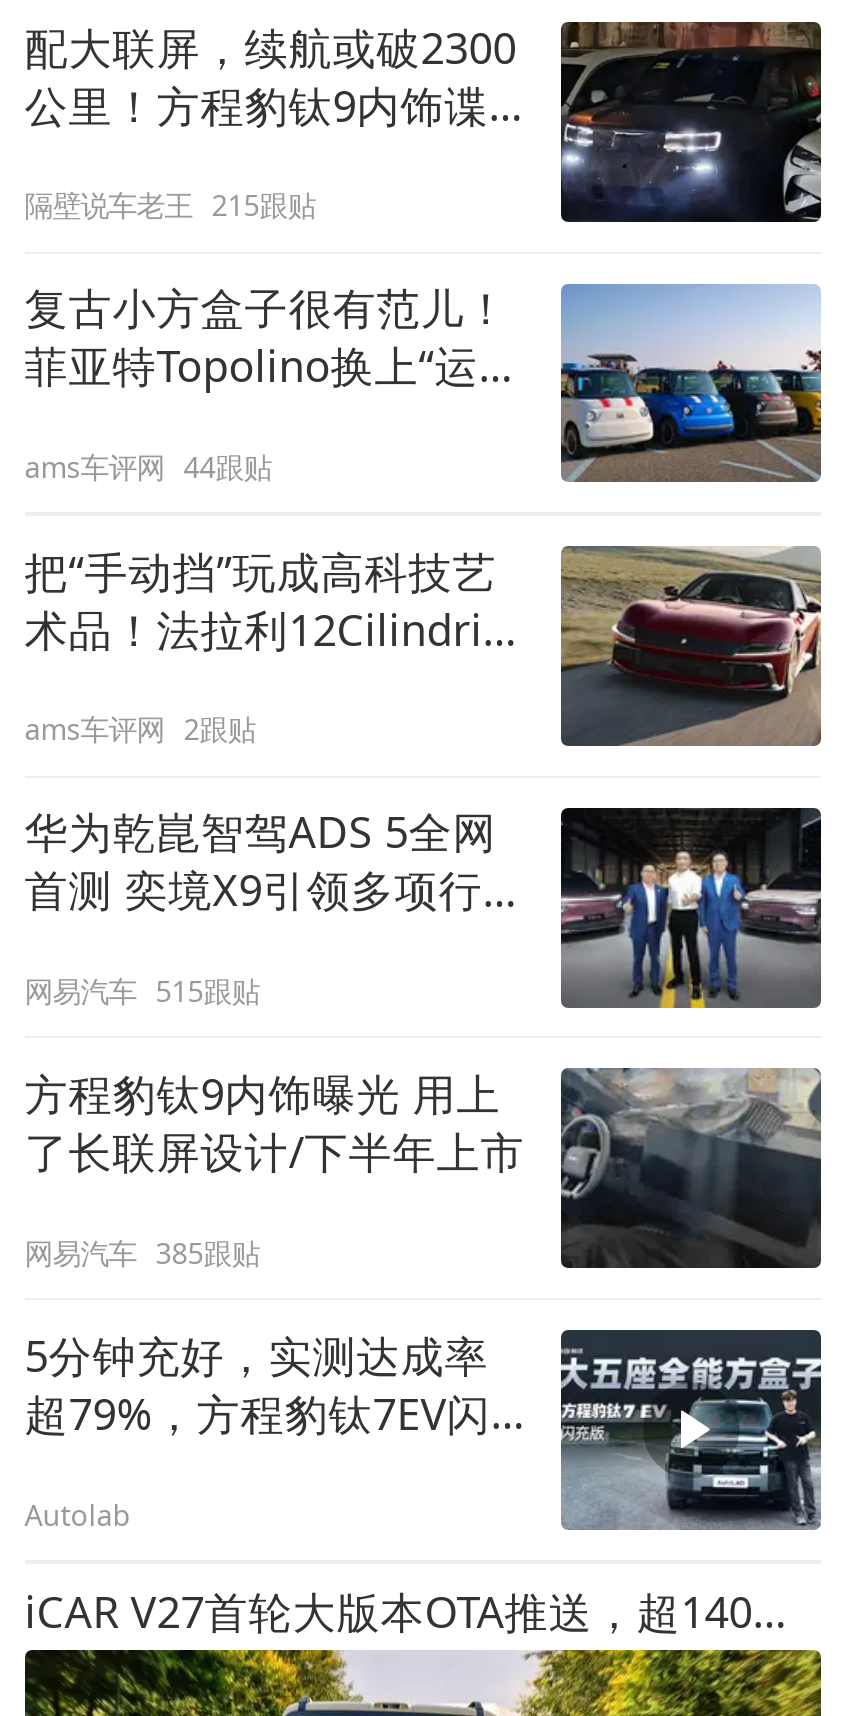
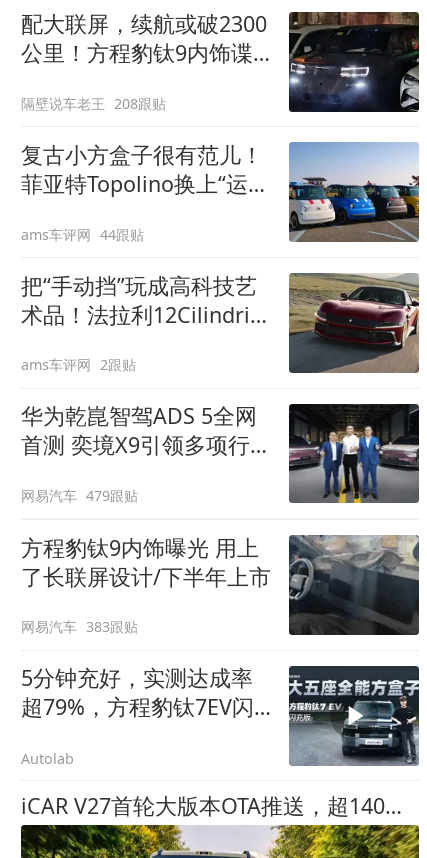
- 隔壁说车老王 215跟贴
+ 隔壁说车老王 208跟贴

- 网易汽车 515跟贴
+ 网易汽车 479跟贴

- 网易汽车 385跟贴
+ 网易汽车 383跟贴
